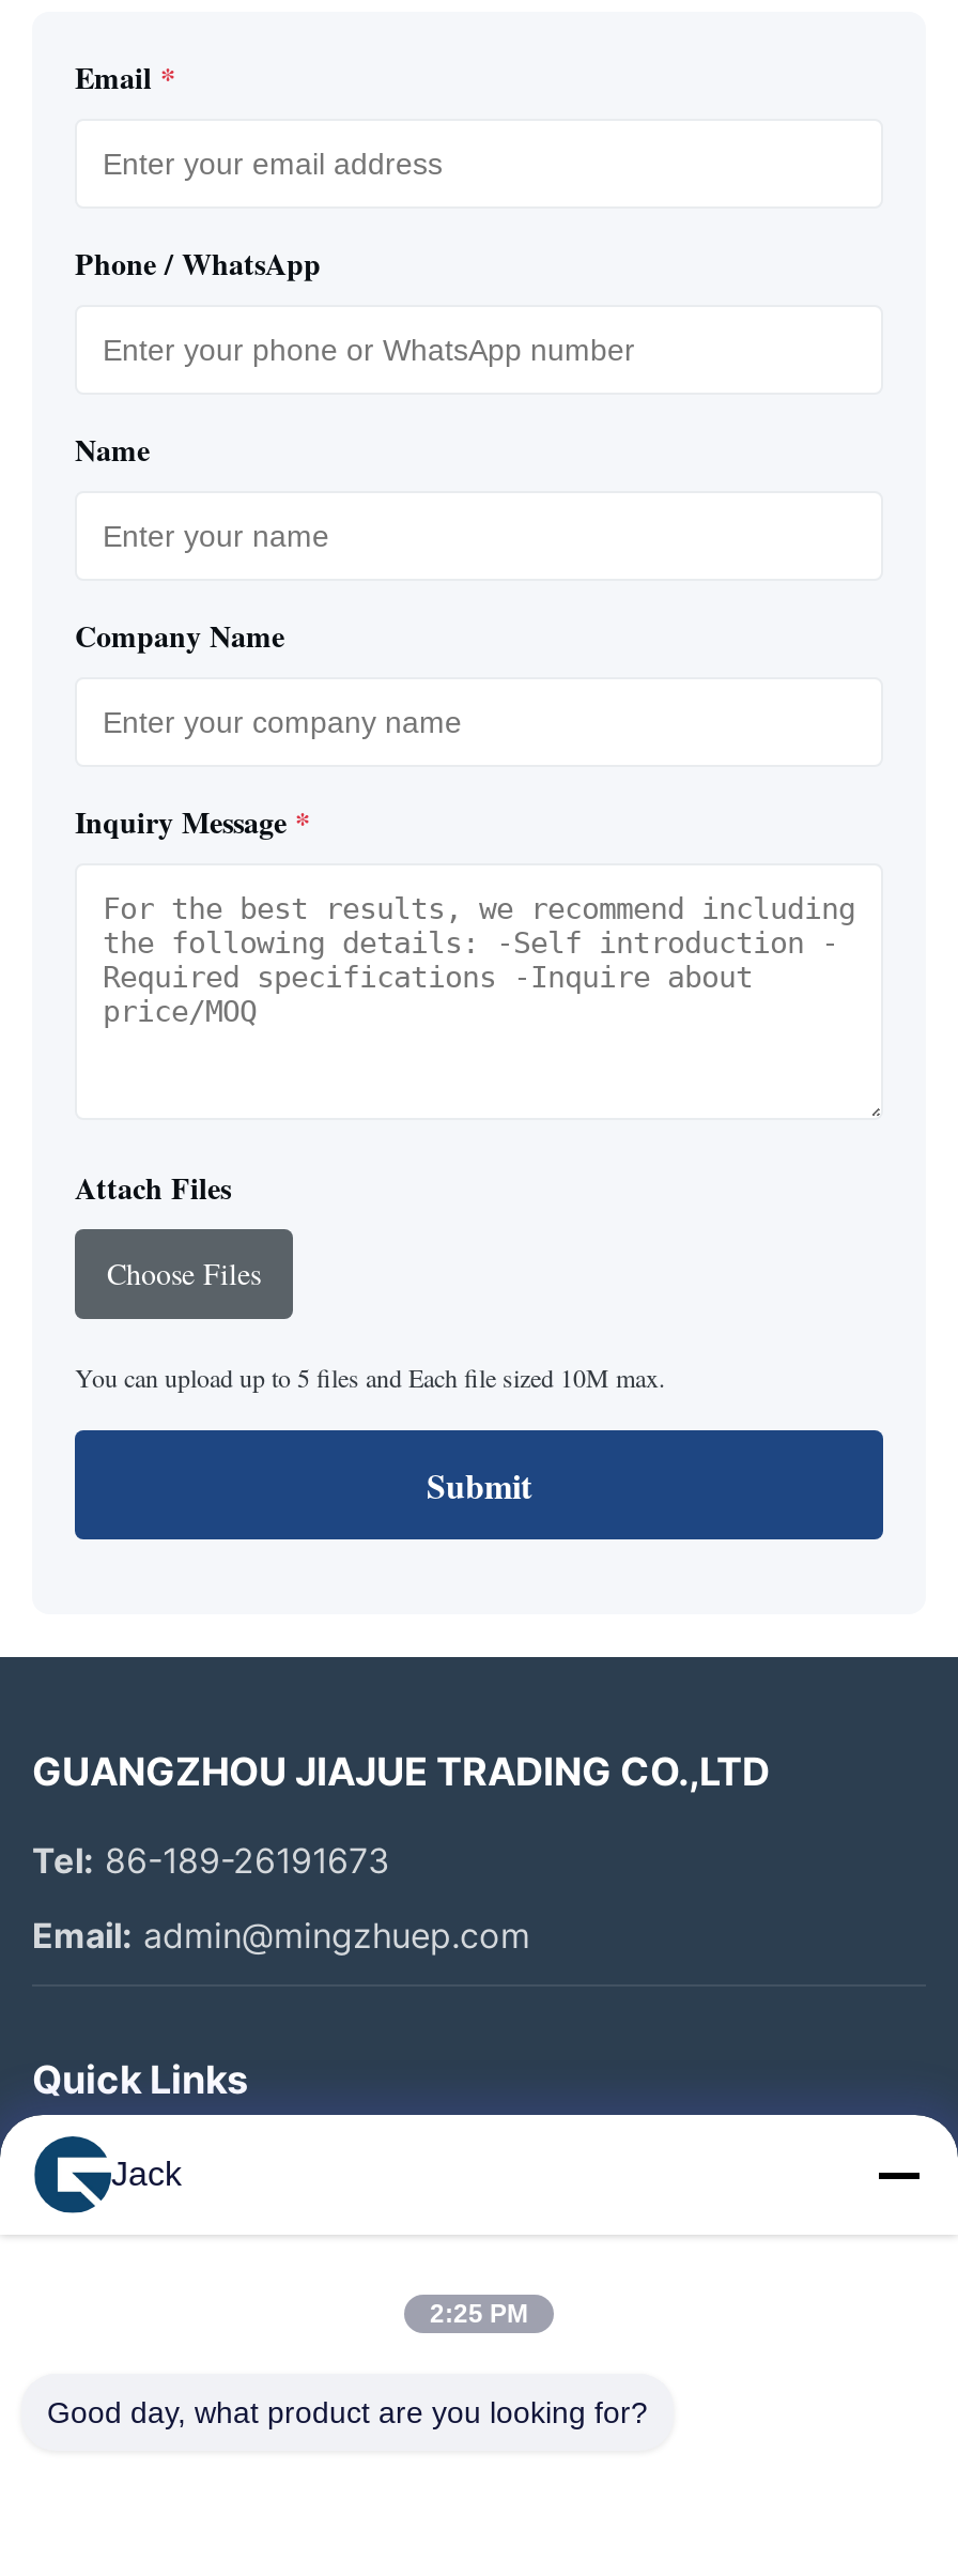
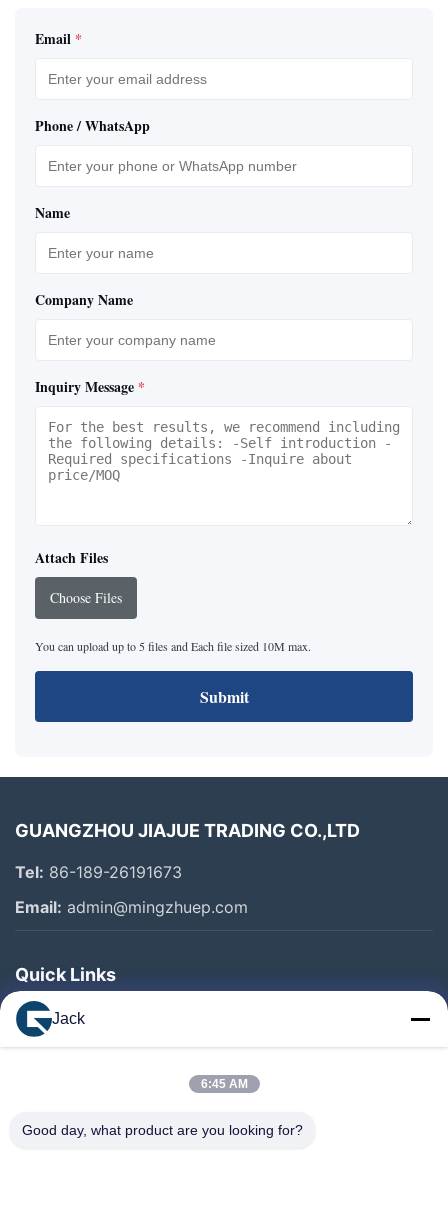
- 2:25 PM
+ 6:45 AM
